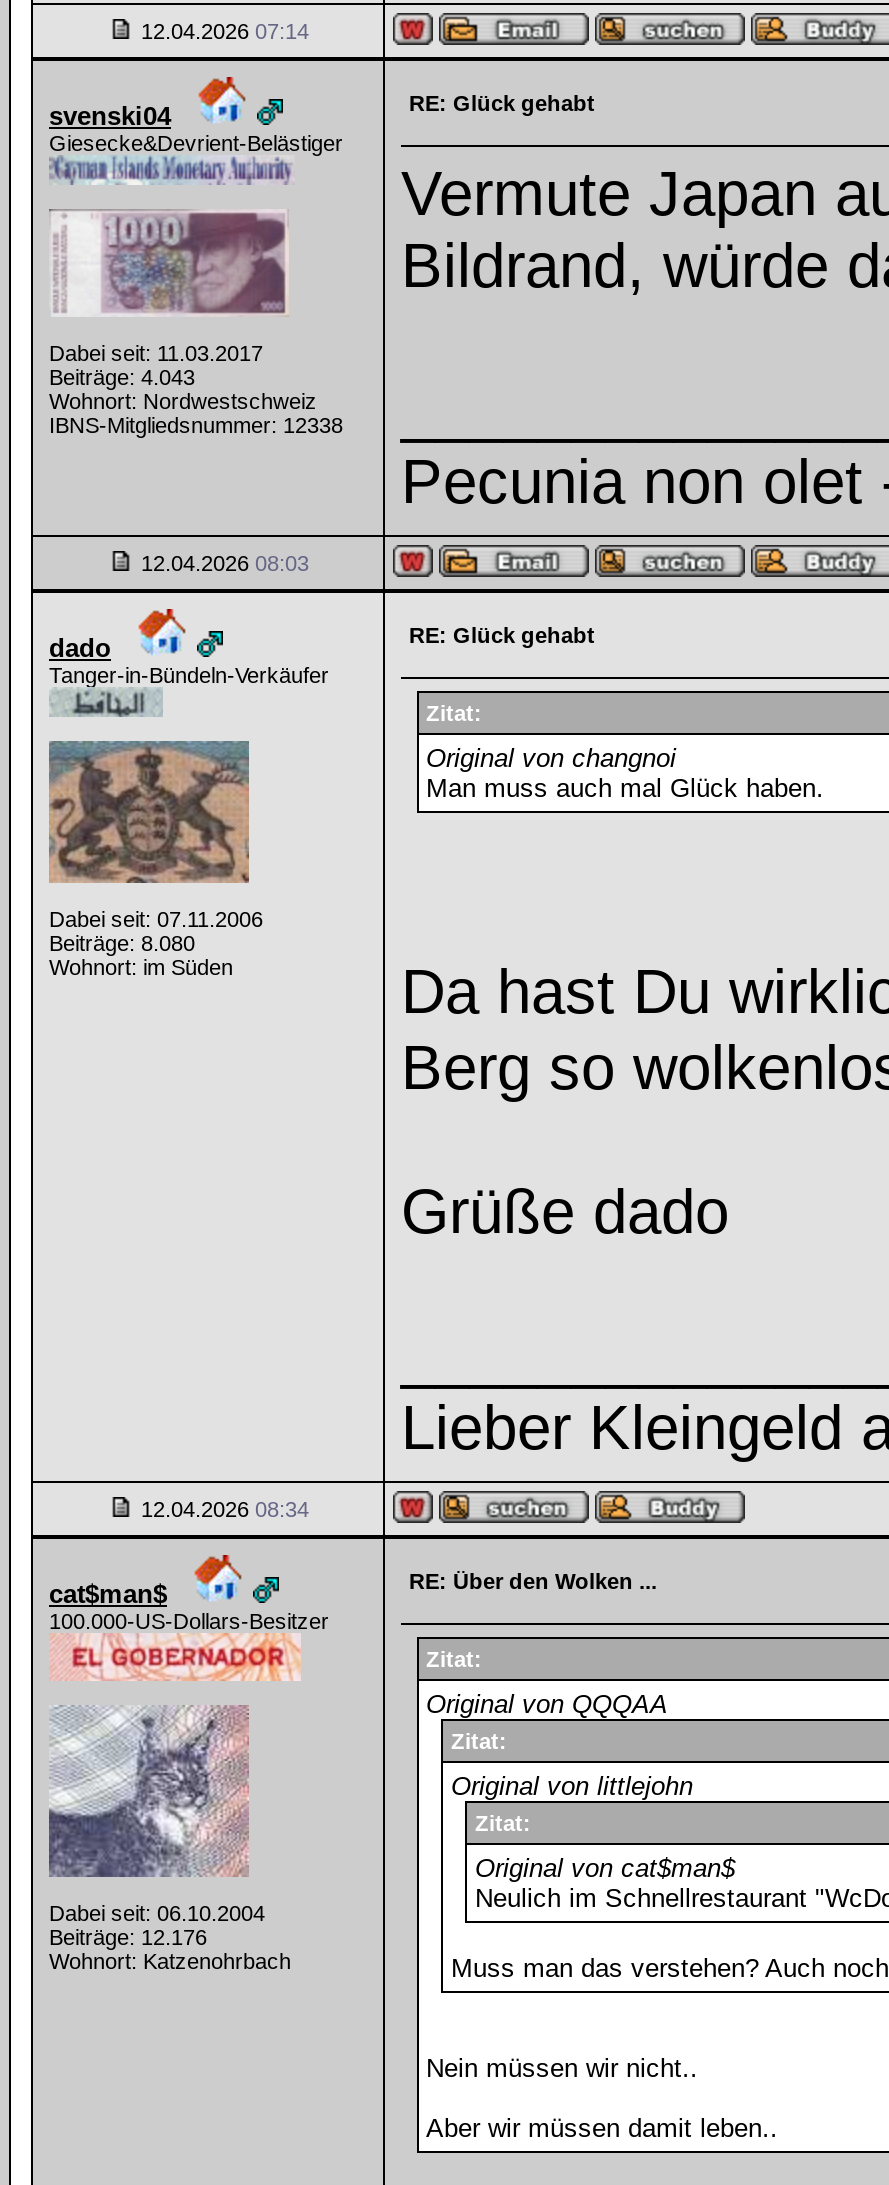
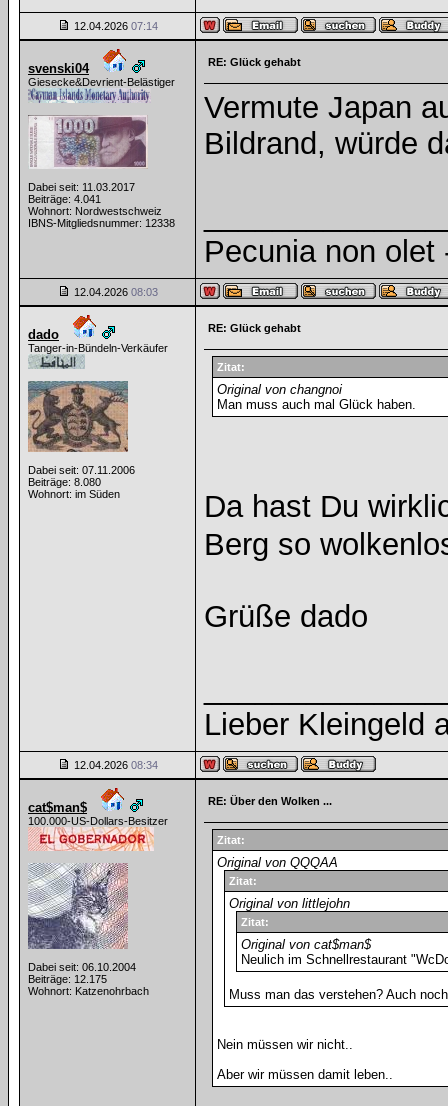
- Beiträge: 4.043
+ Beiträge: 4.041

- Beiträge: 12.176
+ Beiträge: 12.175
